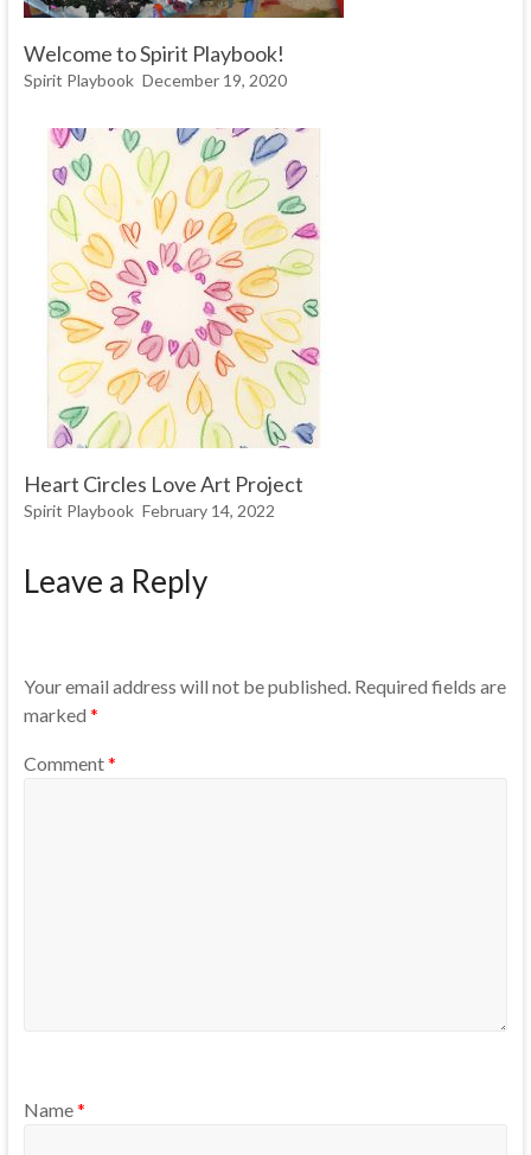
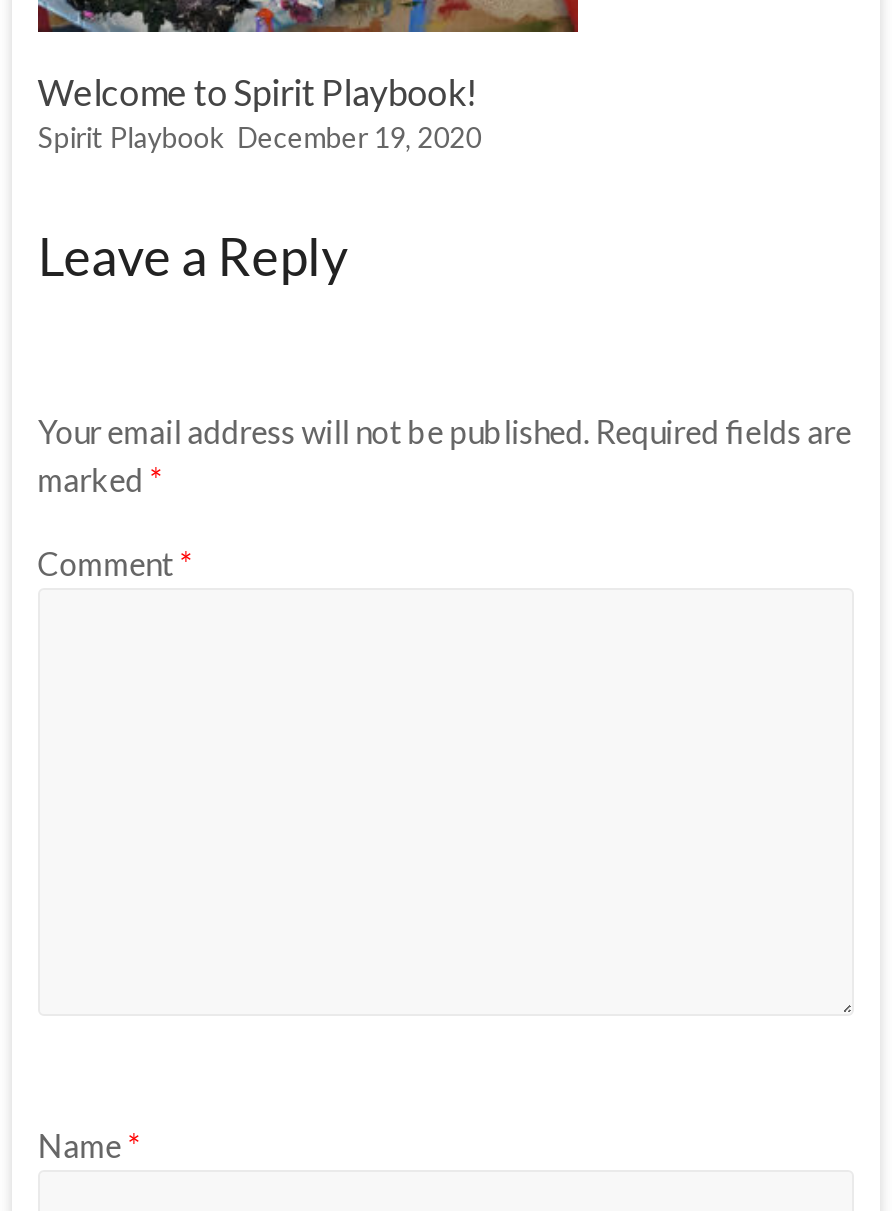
- [image]
- Heart Circles Love Art Project
- Spirit Playbook February 14, 2022
